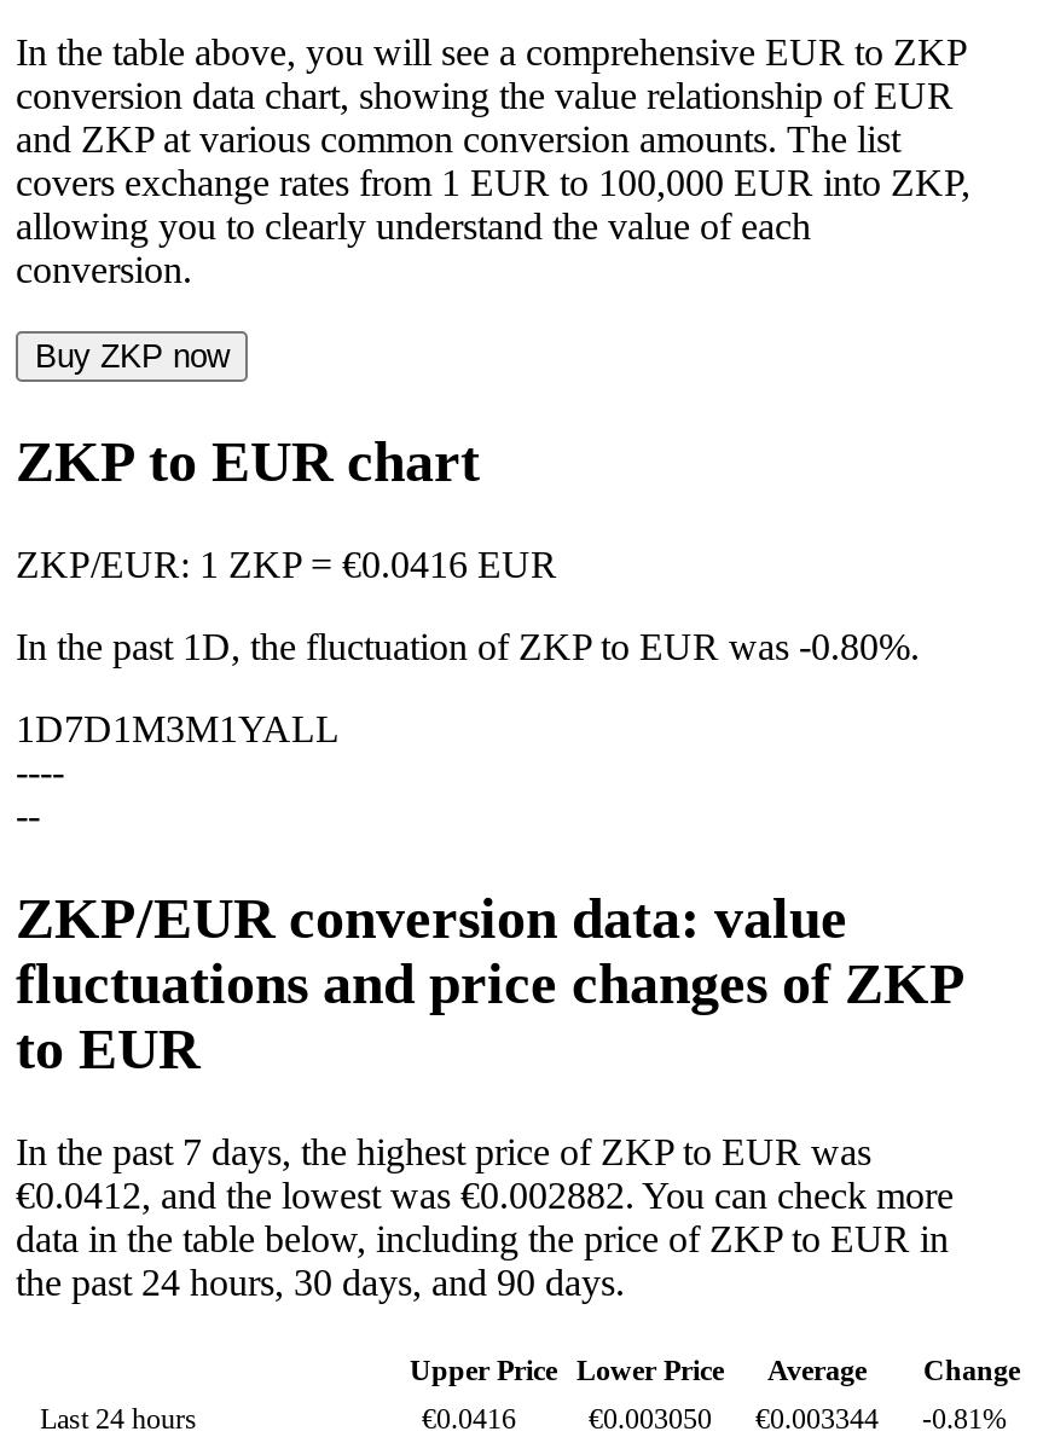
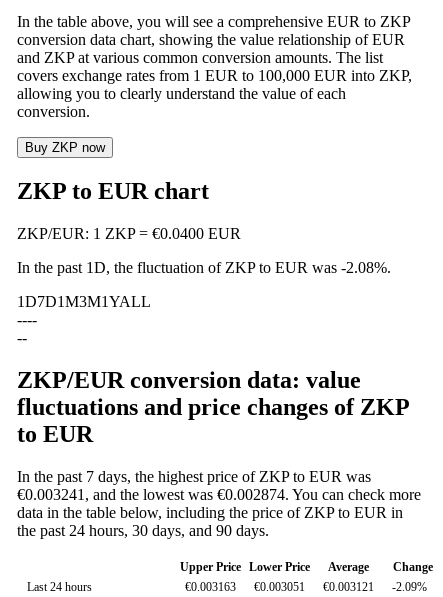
- ZKP/EUR: 1 ZKP = €0.0416 EUR
+ ZKP/EUR: 1 ZKP = €0.0400 EUR

- In the past 1D, the fluctuation of ZKP to EUR was -0.80%.
+ In the past 1D, the fluctuation of ZKP to EUR was -2.08%.

- €0.0412, and the lowest was €0.002882. You can check more
+ €0.003241, and the lowest was €0.002874. You can check more

- €0.0416
+ €0.003163

- €0.003050
+ €0.003051

- €0.003344
+ €0.003121

- -0.81%
+ -2.09%
